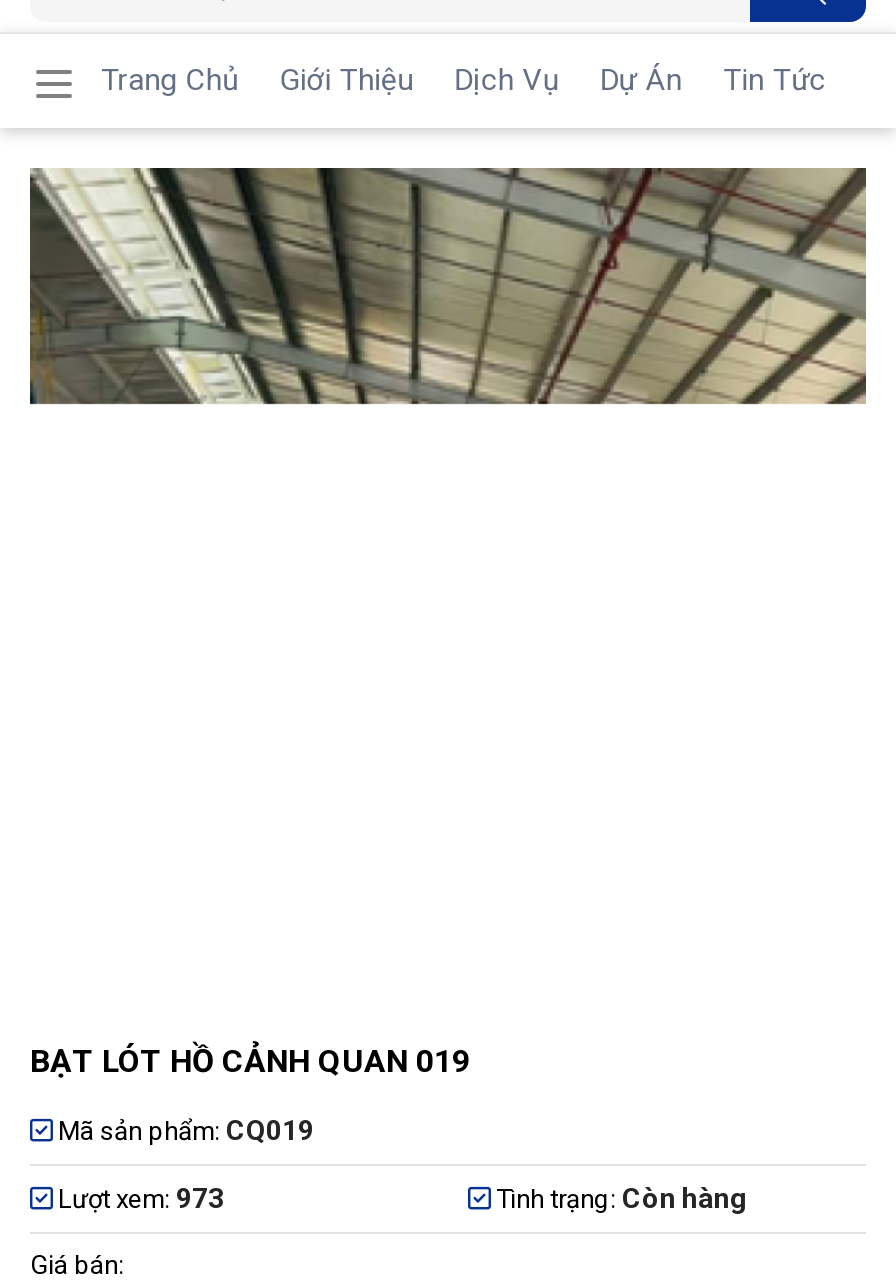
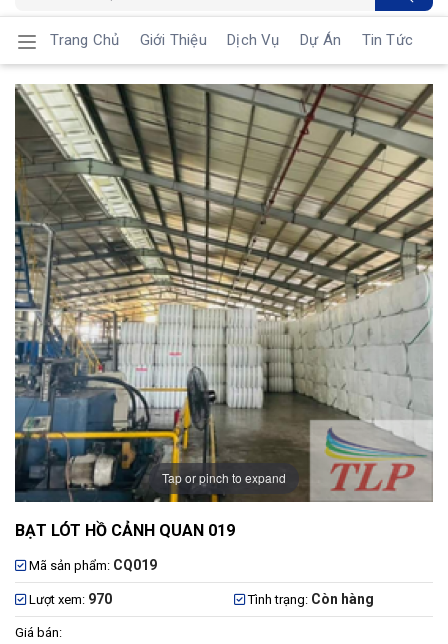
+ [image]
+ Tap or pinch to expand

- Lượt xem: 973
+ Lượt xem: 970
